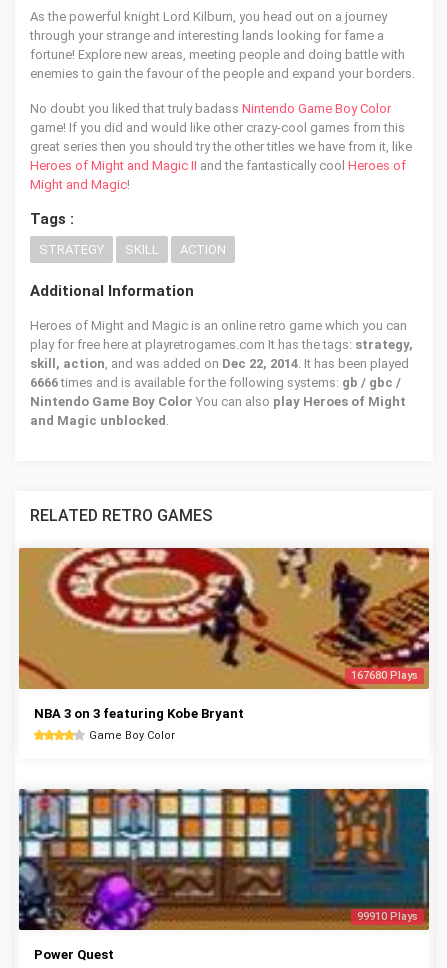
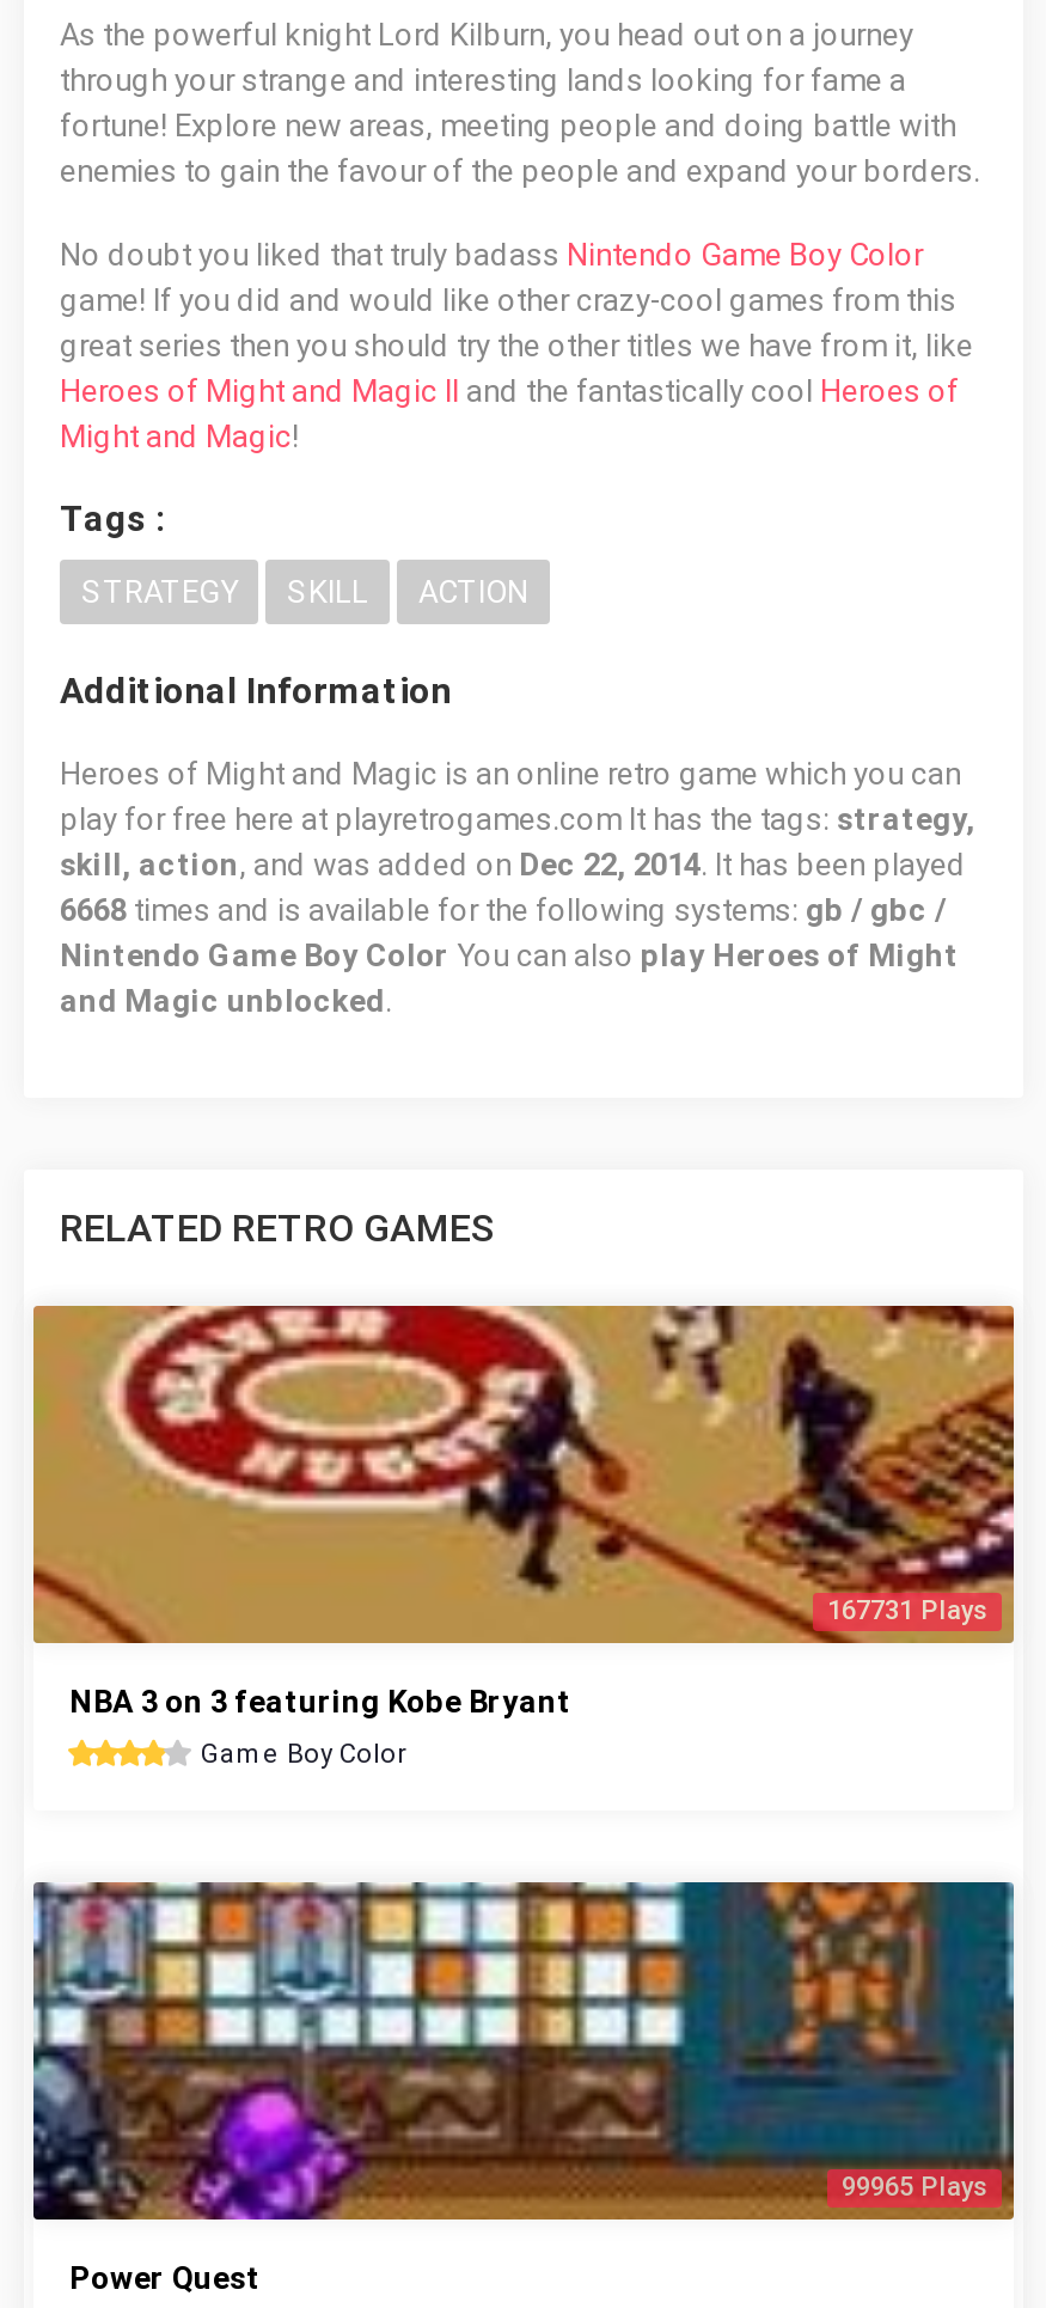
- 6666 times and is available for the following systems: gb / gbc /
+ 6668 times and is available for the following systems: gb / gbc /

- 167680 Plays
+ 167731 Plays

- 99910 Plays
+ 99965 Plays
